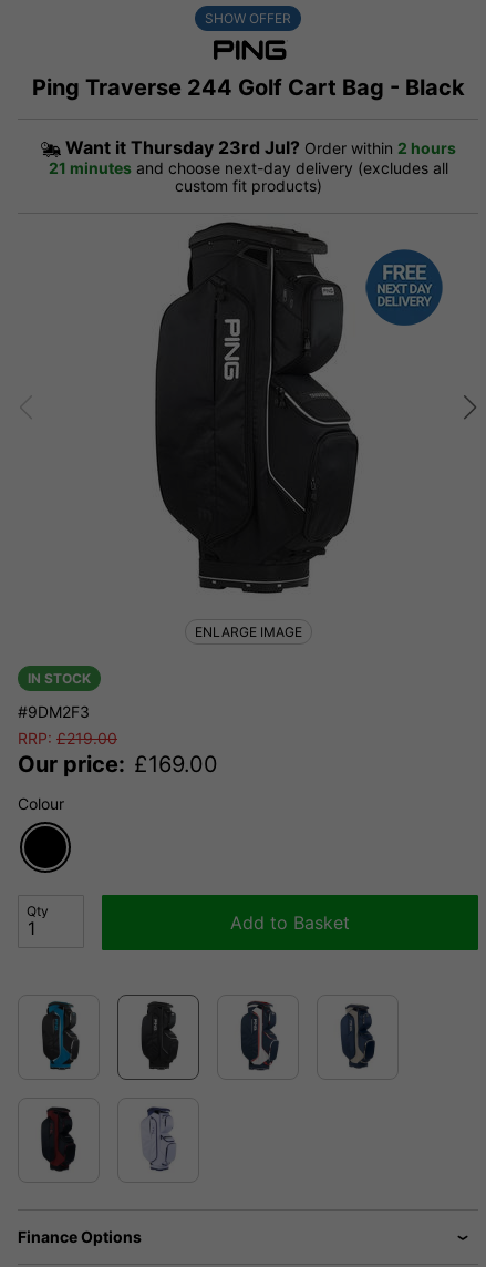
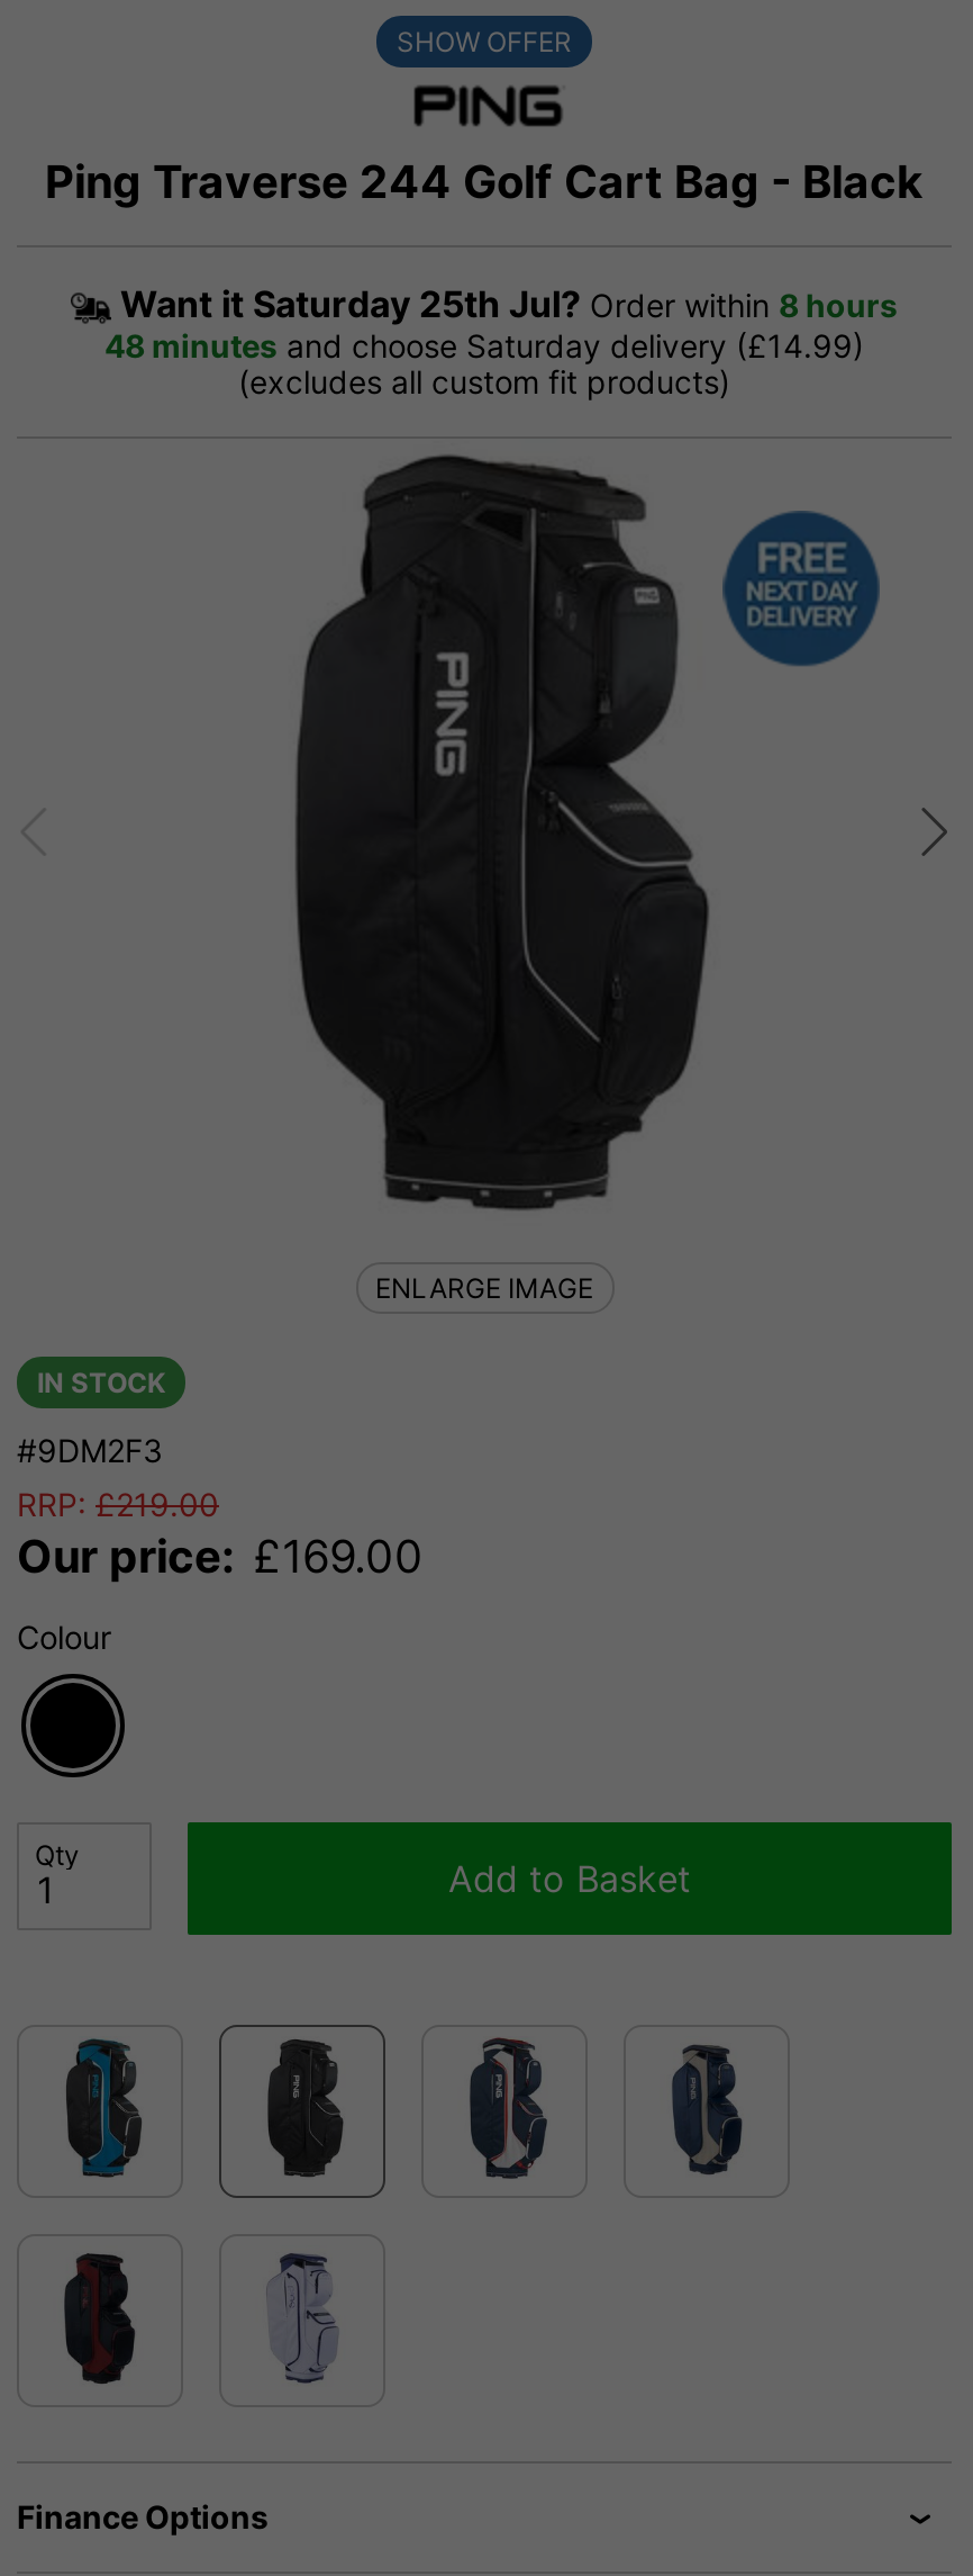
- Want it Thursday 23rd Jul? Order within 2 hours
- 21 minutes and choose next-day delivery (excludes all
- custom fit products)
+ Want it Saturday 25th Jul? Order within 8 hours
+ 48 minutes and choose Saturday delivery (£14.99)
+ (excludes all custom fit products)
